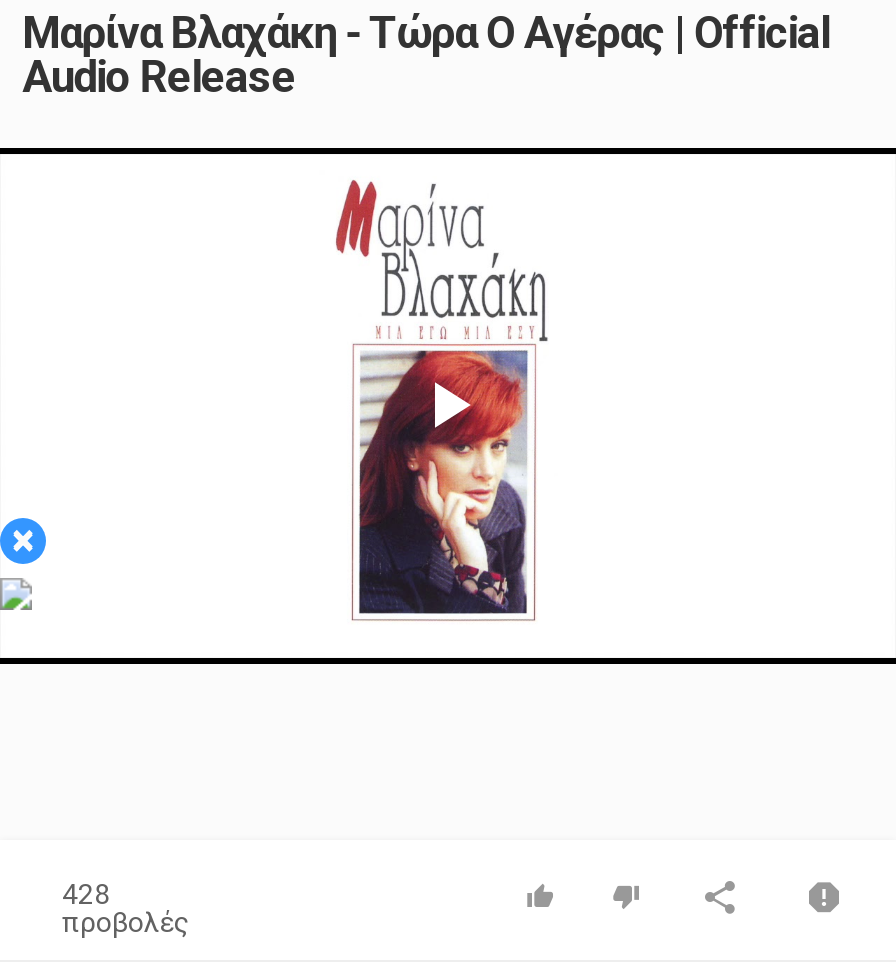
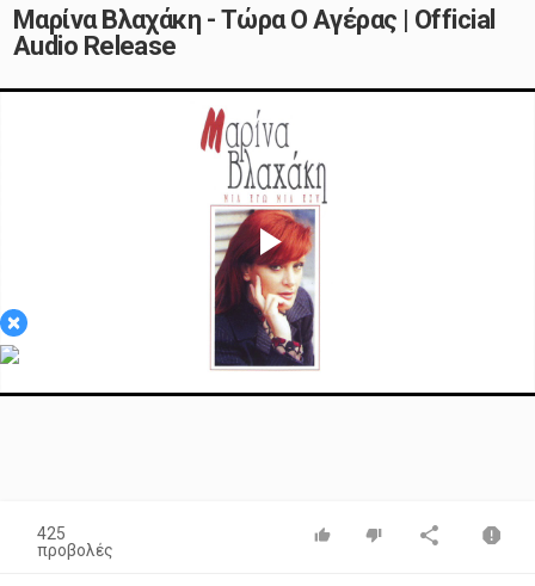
- 428
+ 425
